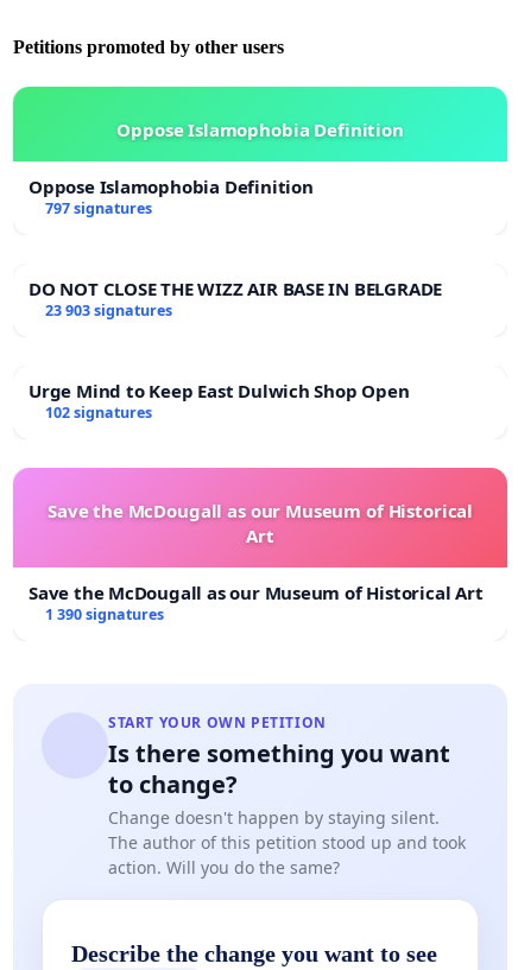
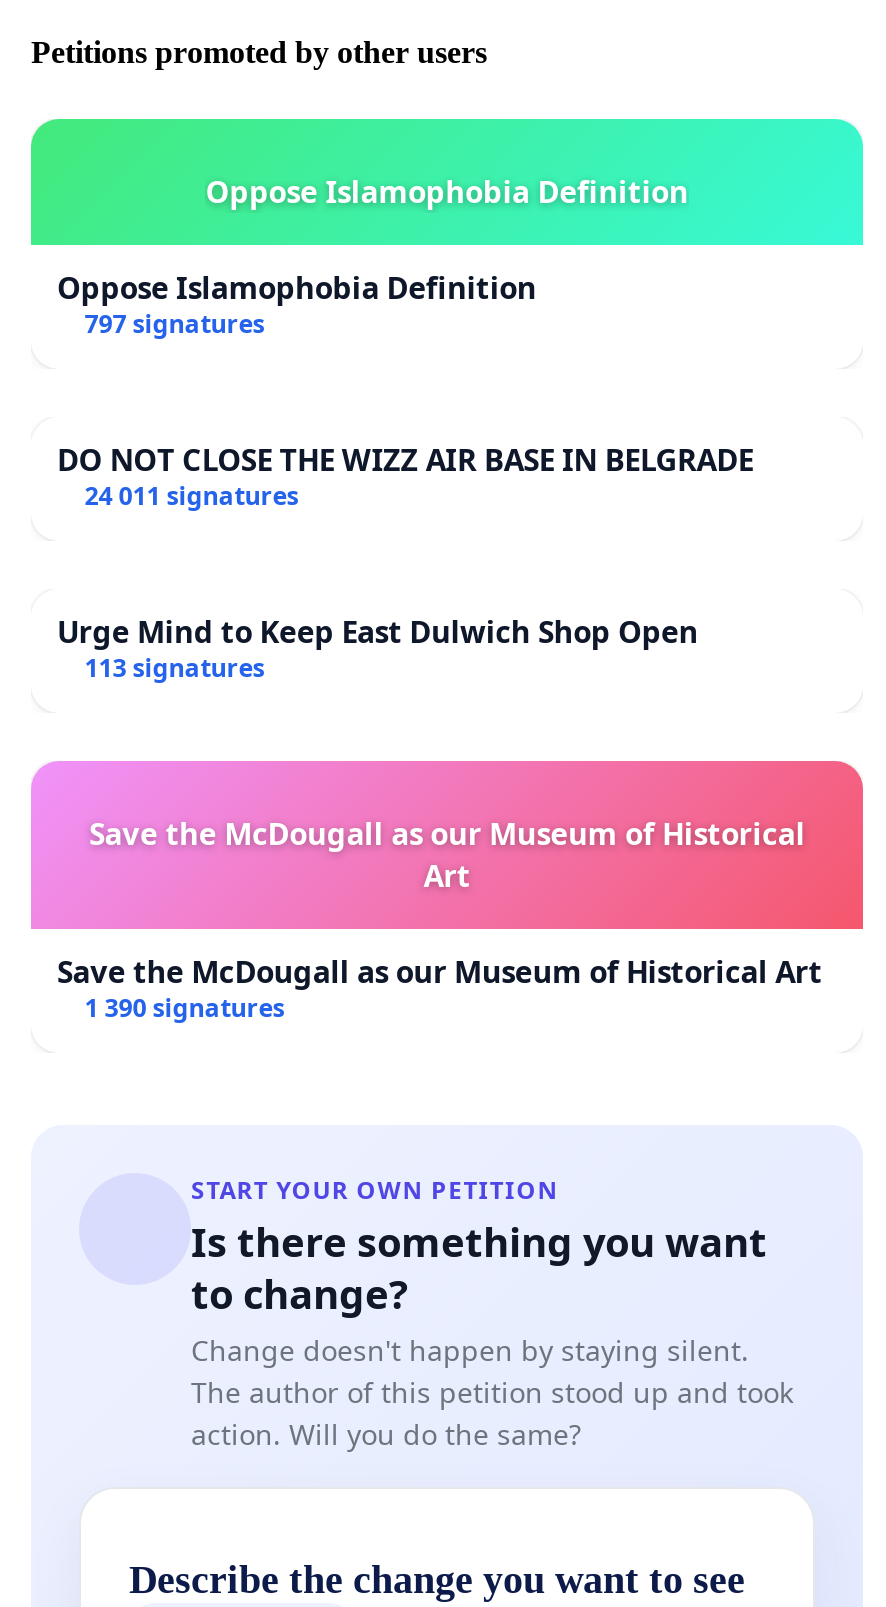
- 23 903 signatures
+ 24 011 signatures

- 102 signatures
+ 113 signatures
